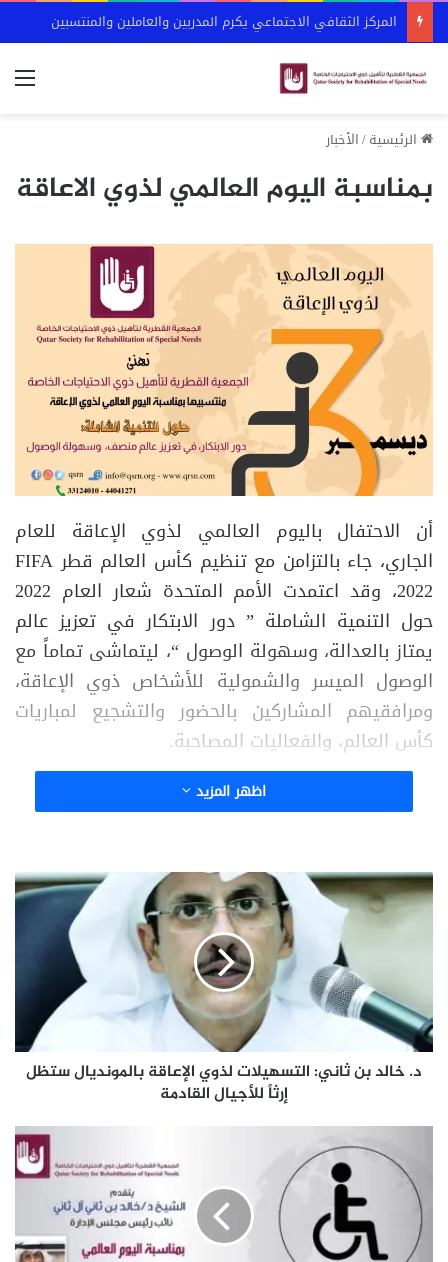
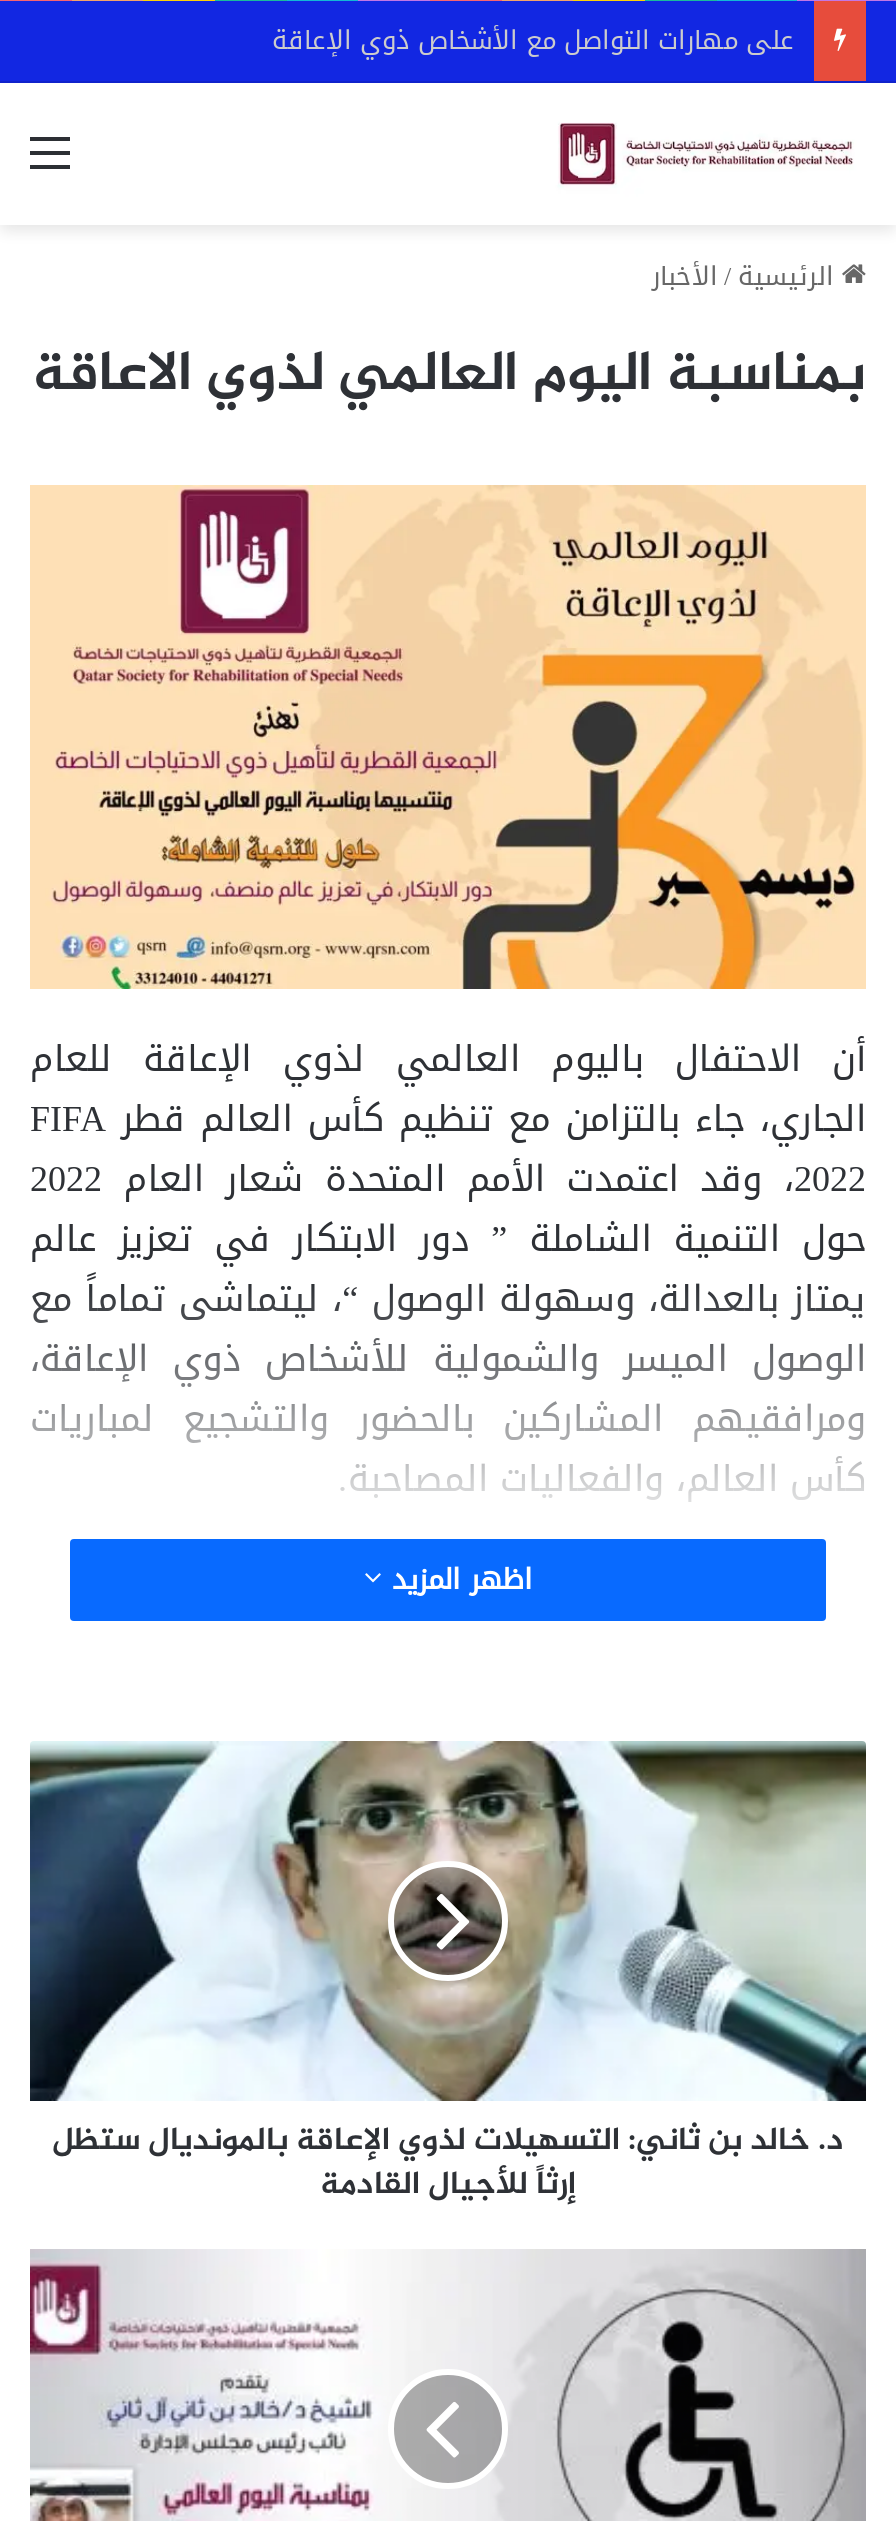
- المركز الثقافي الاجتماعي يكرم المدربين والعاملين والمنتسبين
+ على مهارات التواصل مع الأشخاص ذوي الإعاقة
